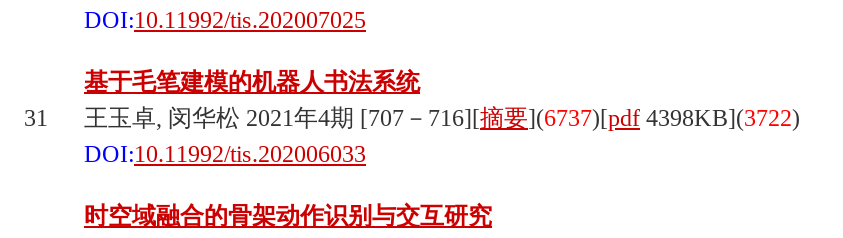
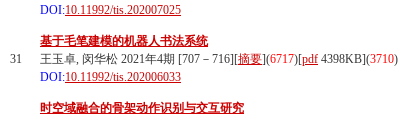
- 王玉卓, 闵华松 2021年4期 [707－716][摘要](6737)[pdf 4398KB](3722)
+ 王玉卓, 闵华松 2021年4期 [707－716][摘要](6717)[pdf 4398KB](3710)
